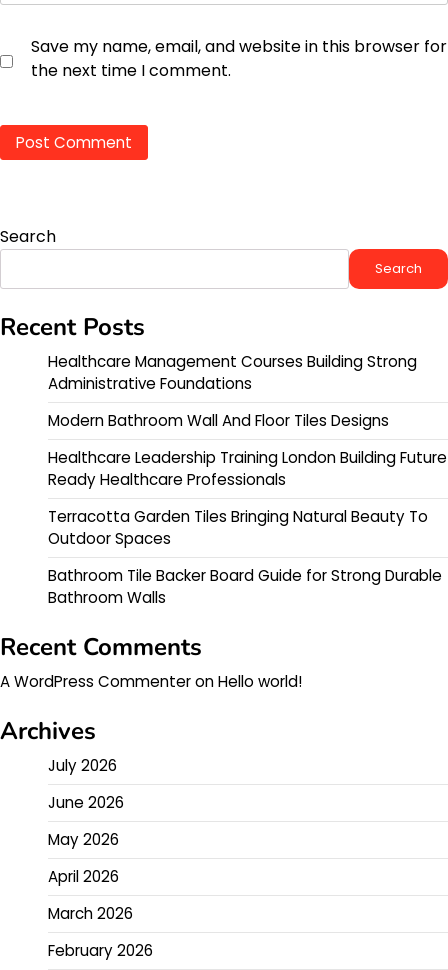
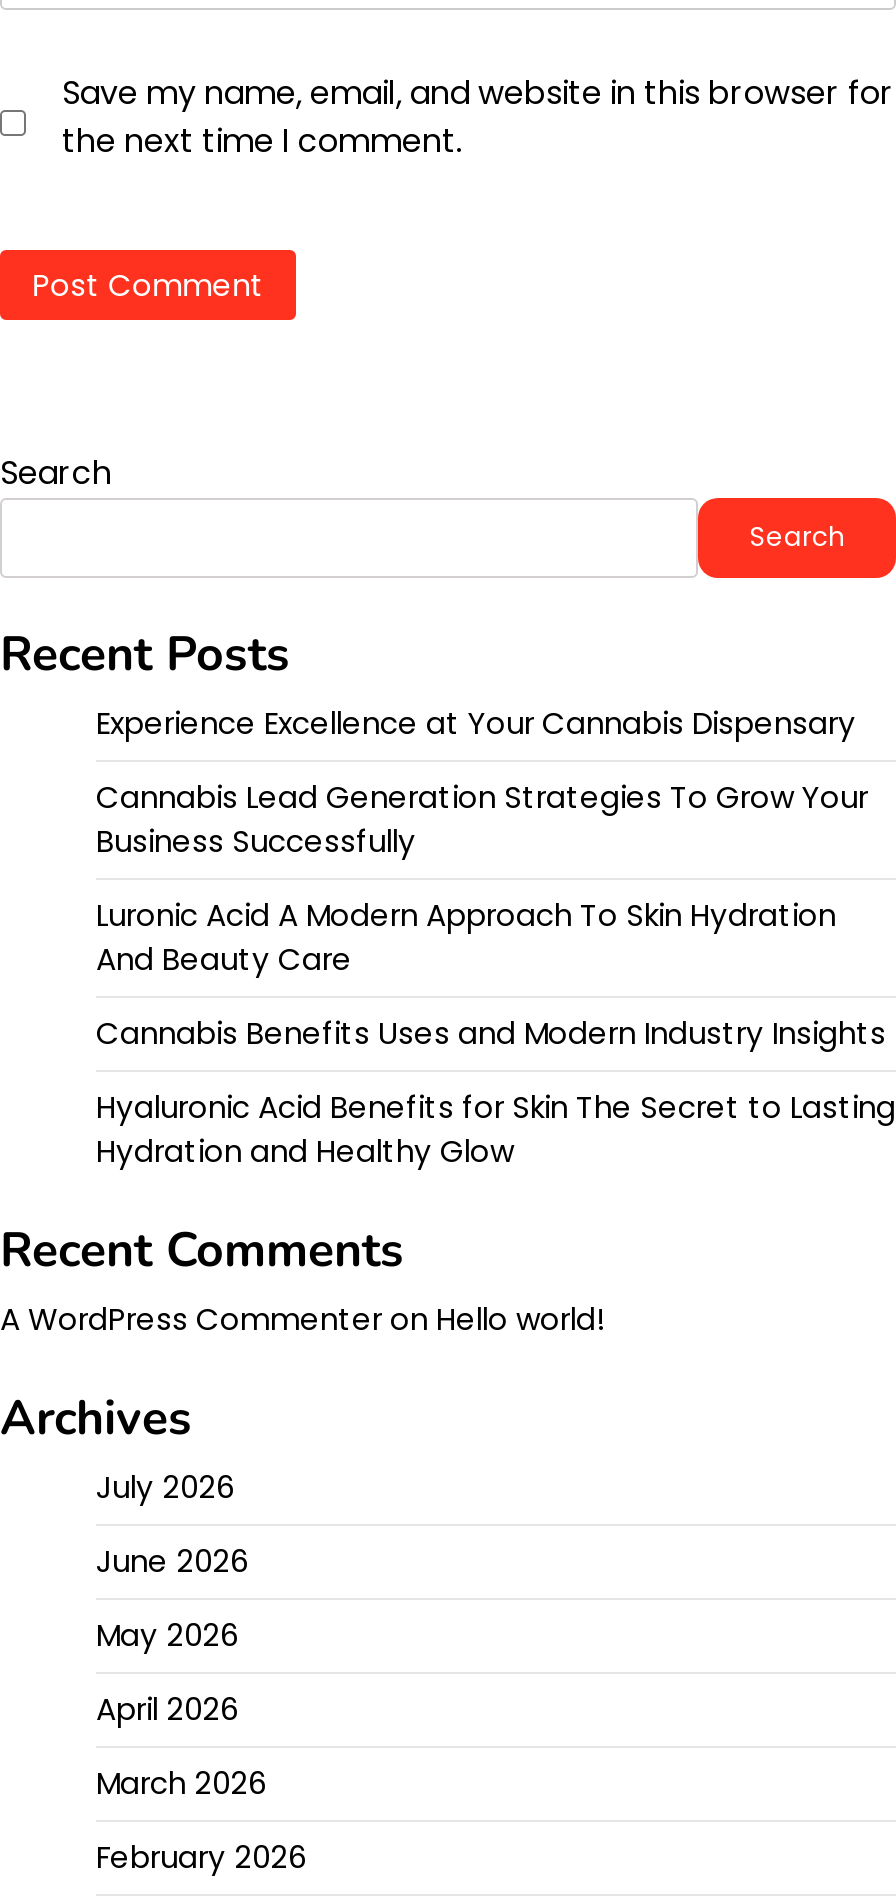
- Healthcare Management Courses Building Strong
- Administrative Foundations
+ Experience Excellence at Your Cannabis Dispensary

- Modern Bathroom Wall And Floor Tiles Designs
+ Cannabis Lead Generation Strategies To Grow Your
+ Business Successfully

- Healthcare Leadership Training London Building Future
- Ready Healthcare Professionals
+ Luronic Acid A Modern Approach To Skin Hydration
+ And Beauty Care

- Terracotta Garden Tiles Bringing Natural Beauty To
- Outdoor Spaces
+ Cannabis Benefits Uses and Modern Industry Insights

- Bathroom Tile Backer Board Guide for Strong Durable
- Bathroom Walls
+ Hyaluronic Acid Benefits for Skin The Secret to Lasting
+ Hydration and Healthy Glow
